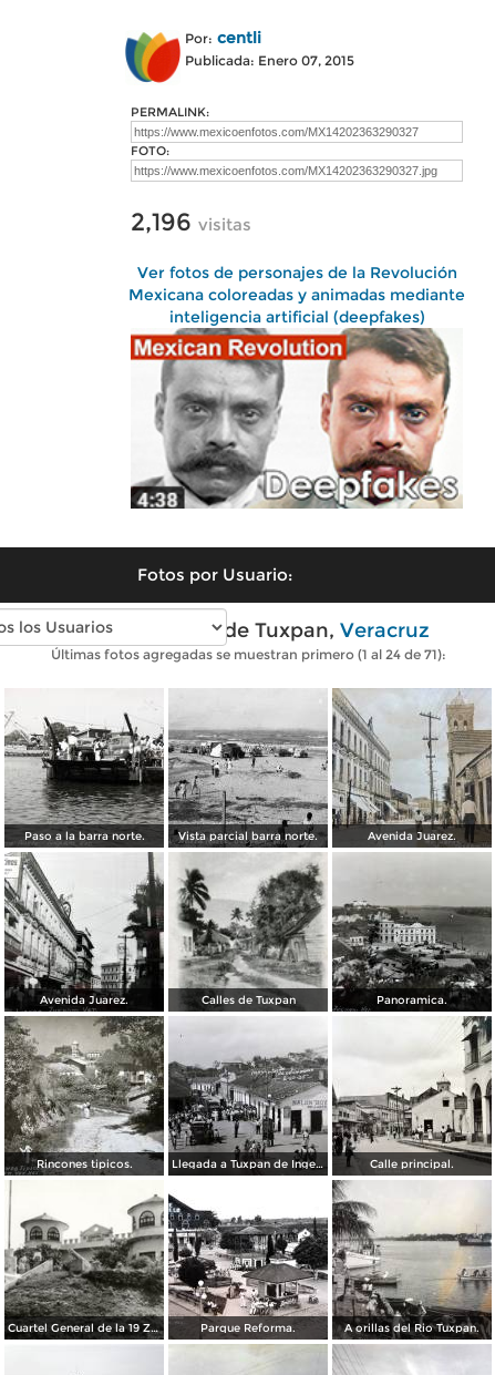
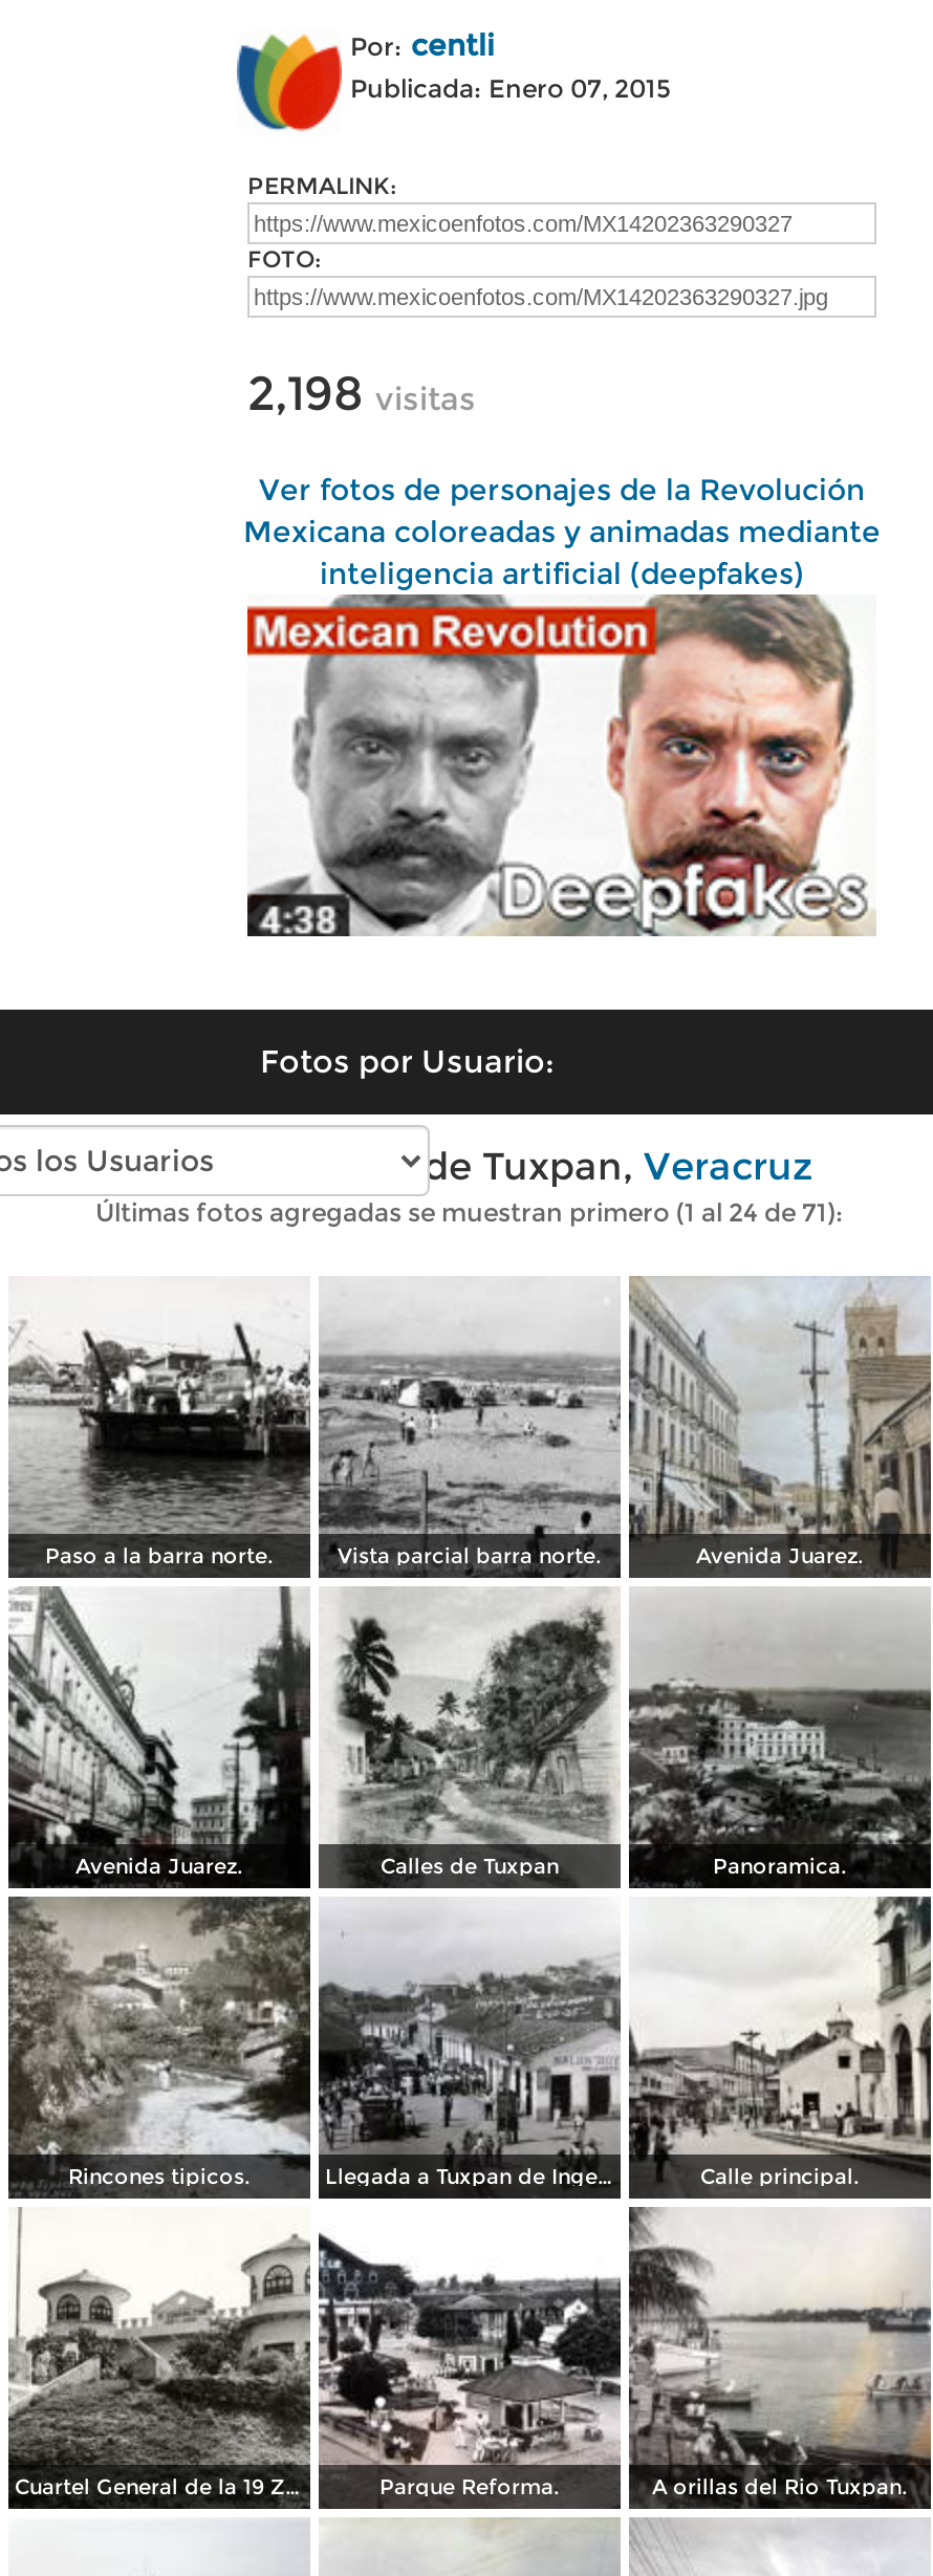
- 2,196 visitas
+ 2,198 visitas
